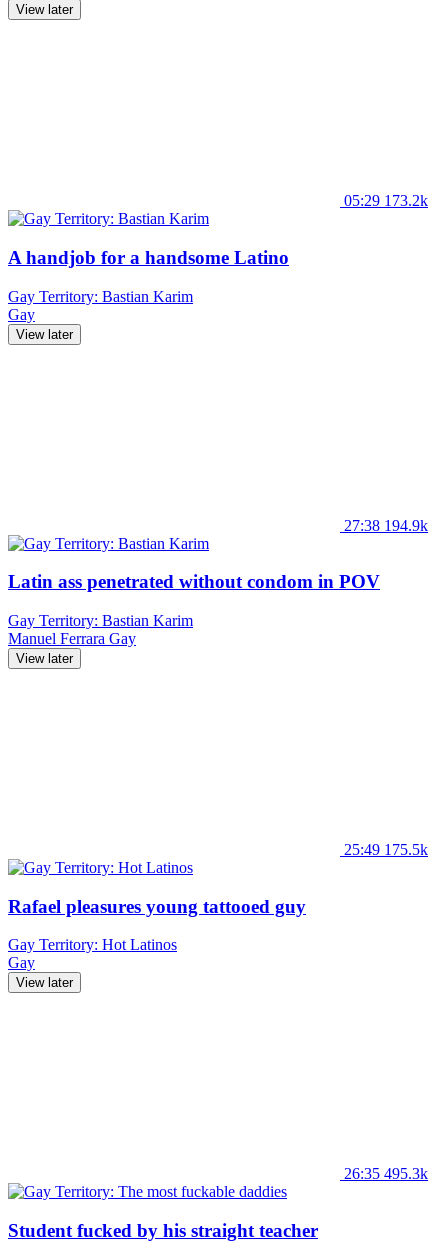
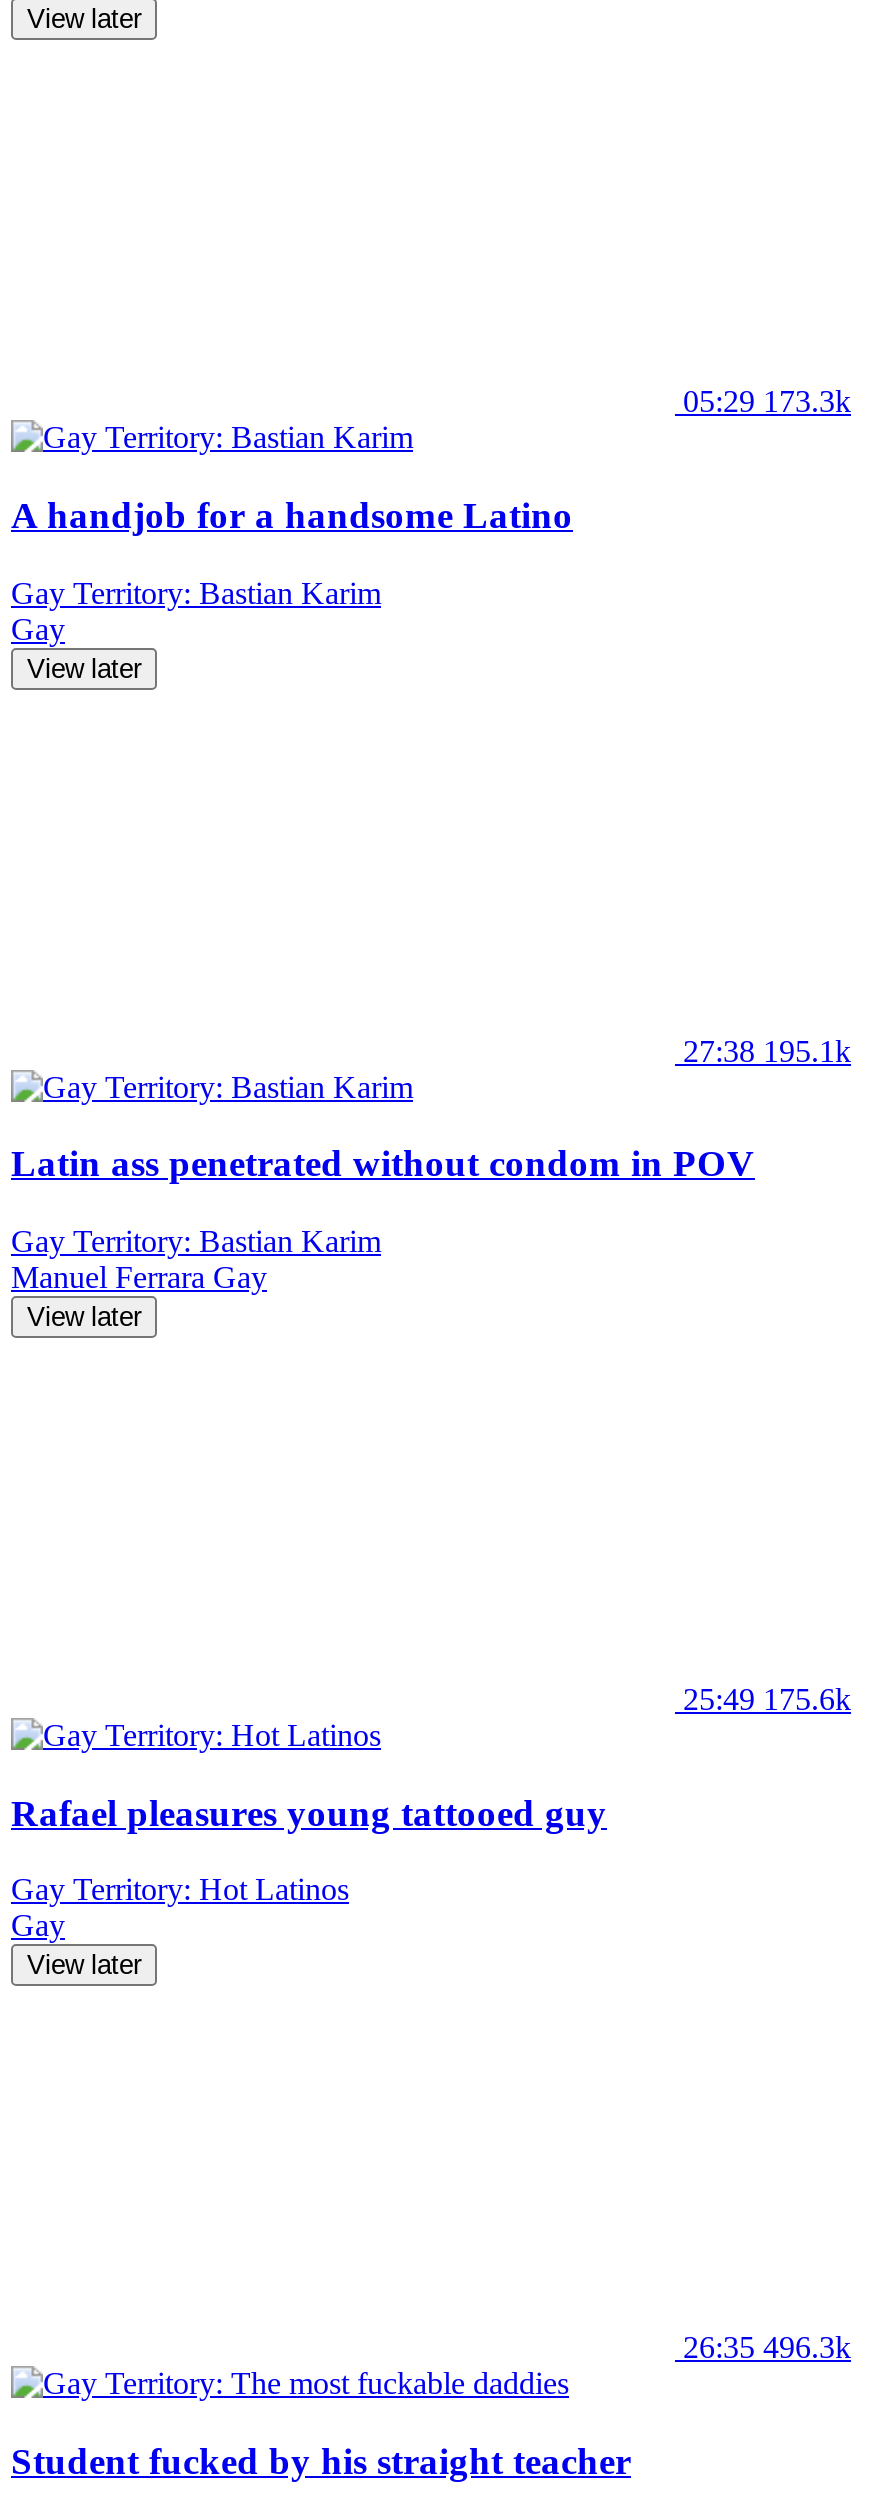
- 05:29 173.2k
+ 05:29 173.3k

- 27:38 194.9k
+ 27:38 195.1k

- 25:49 175.5k
+ 25:49 175.6k

- 26:35 495.3k
+ 26:35 496.3k
